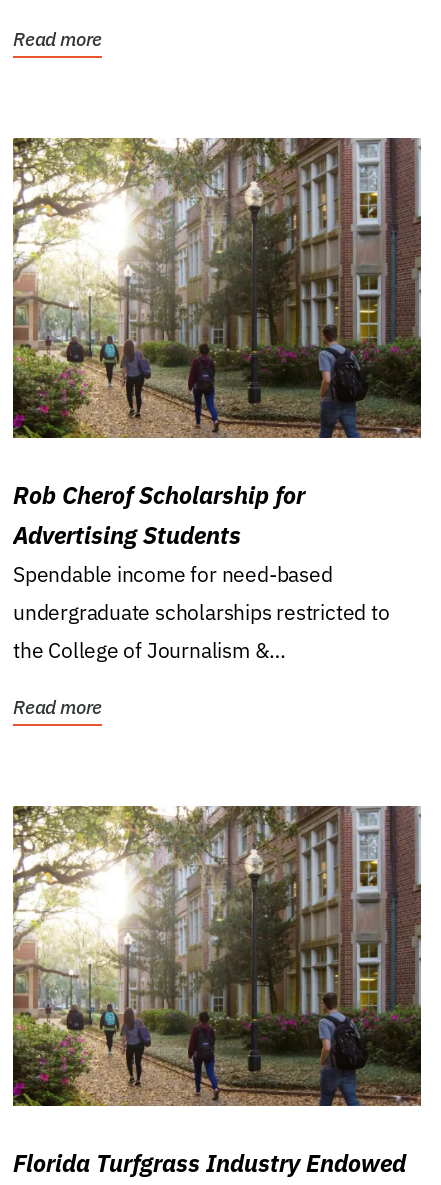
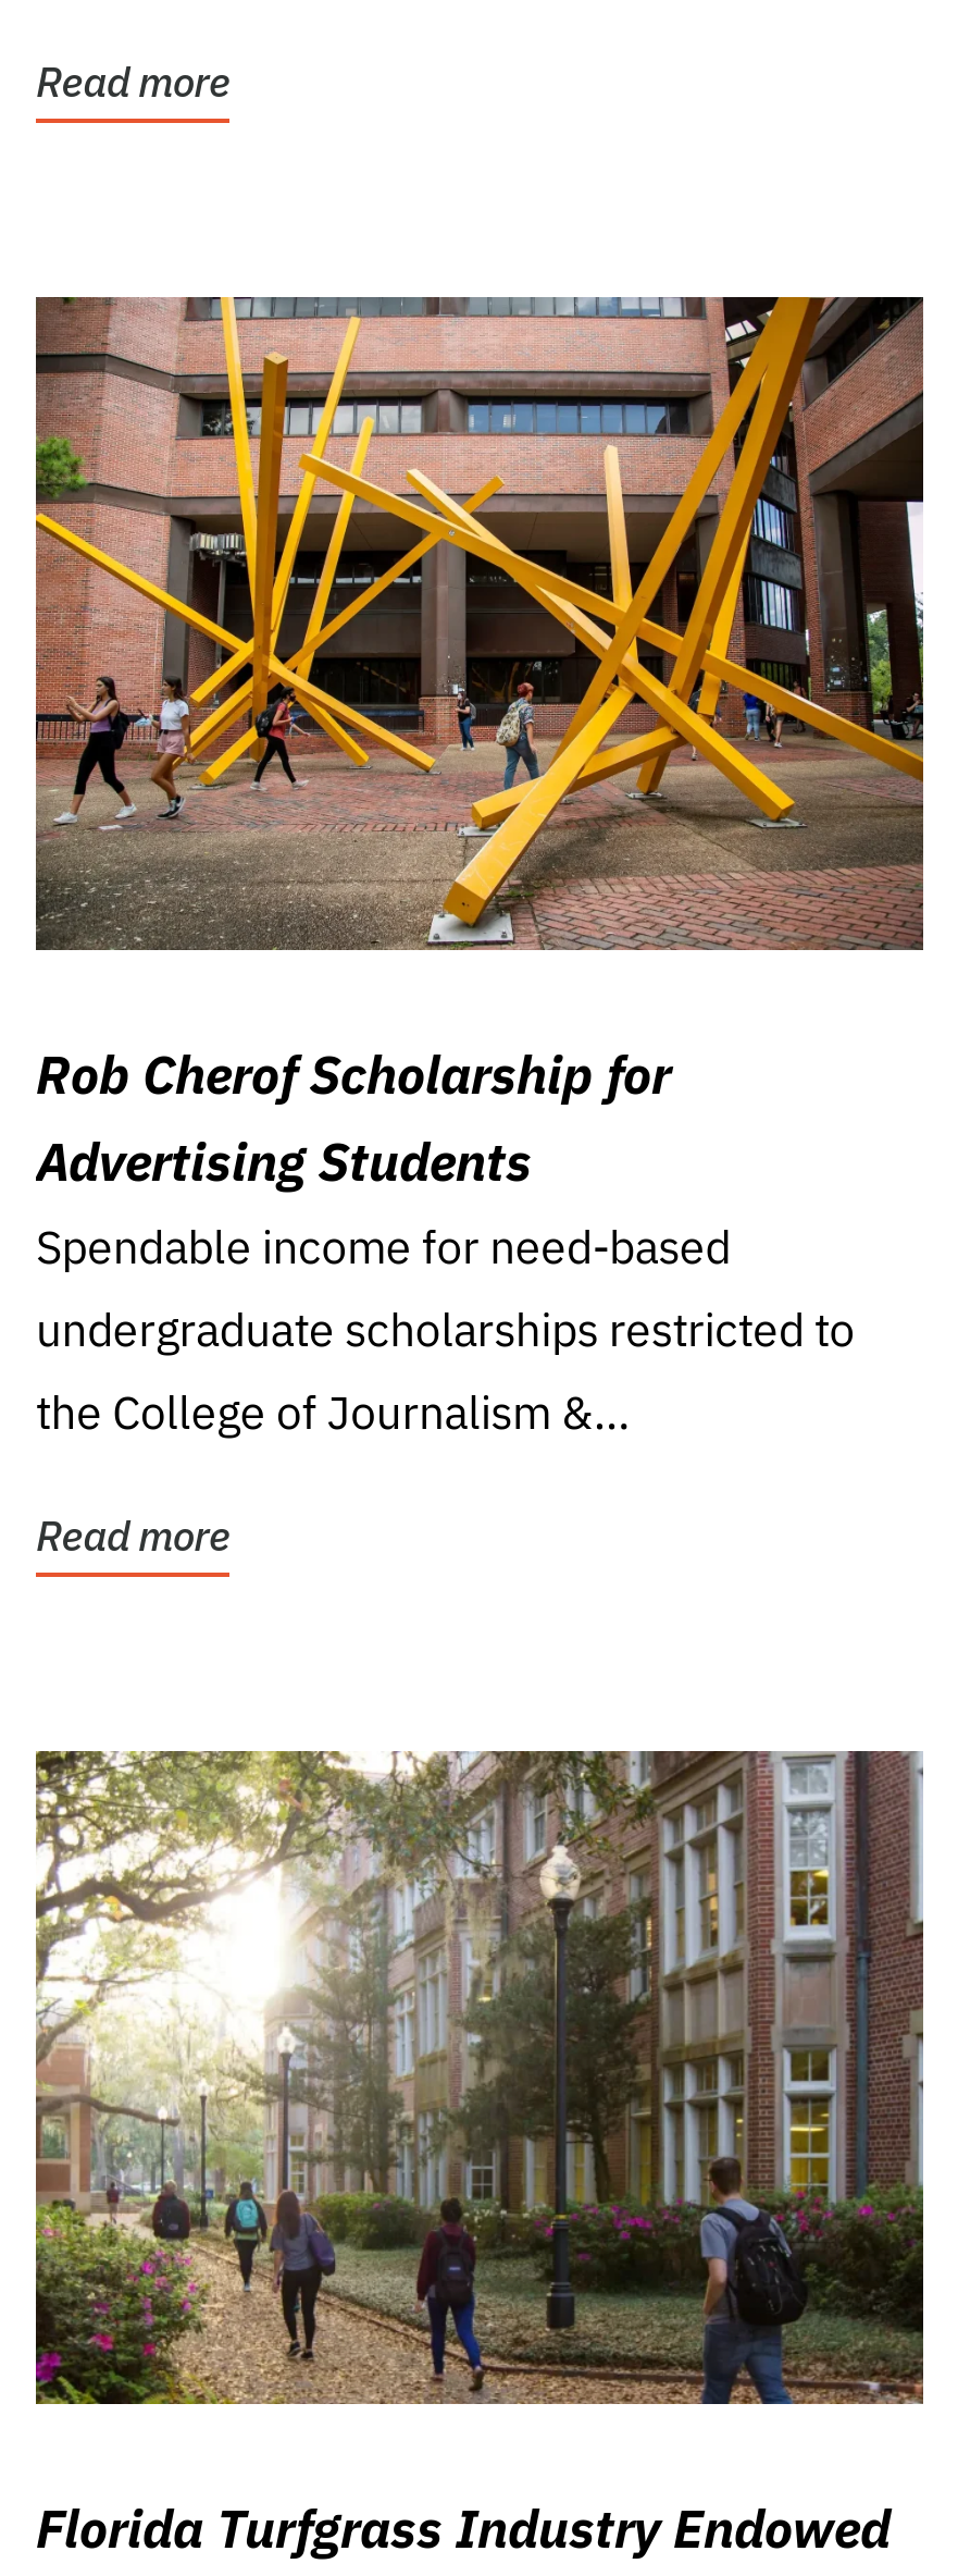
- [image]
+ [image]
